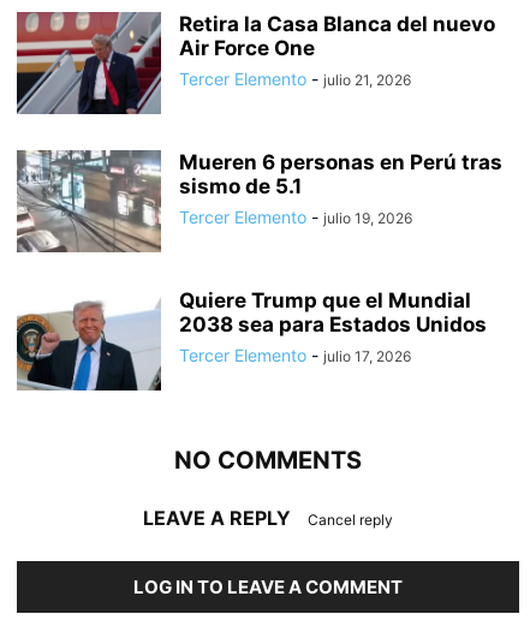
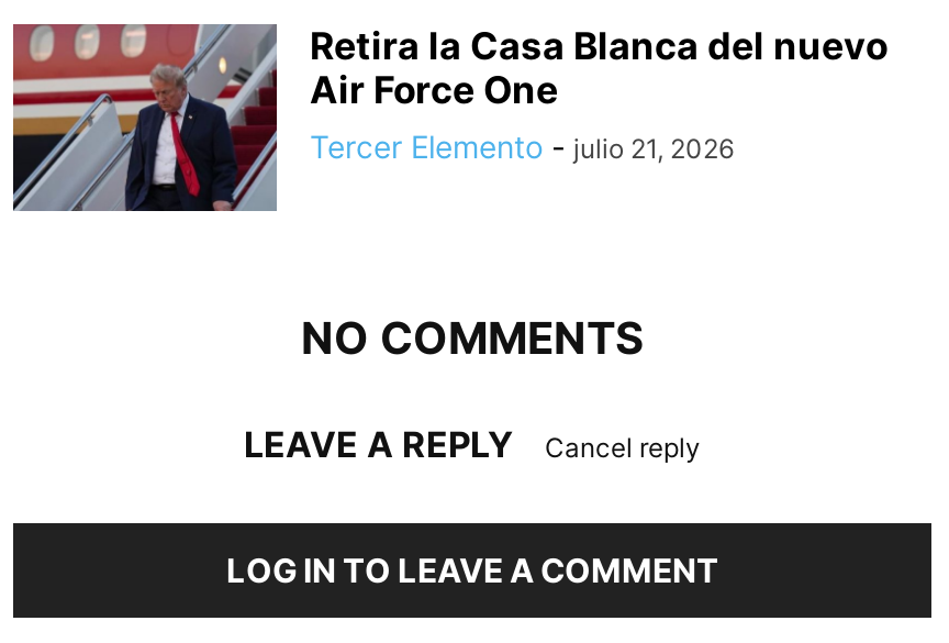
- [image]
- Mueren 6 personas en Perú tras
- sismo de 5.1
- Tercer Elemento - julio 19, 2026

- [image]
- Quiere Trump que el Mundial
- 2038 sea para Estados Unidos
- Tercer Elemento - julio 17, 2026
